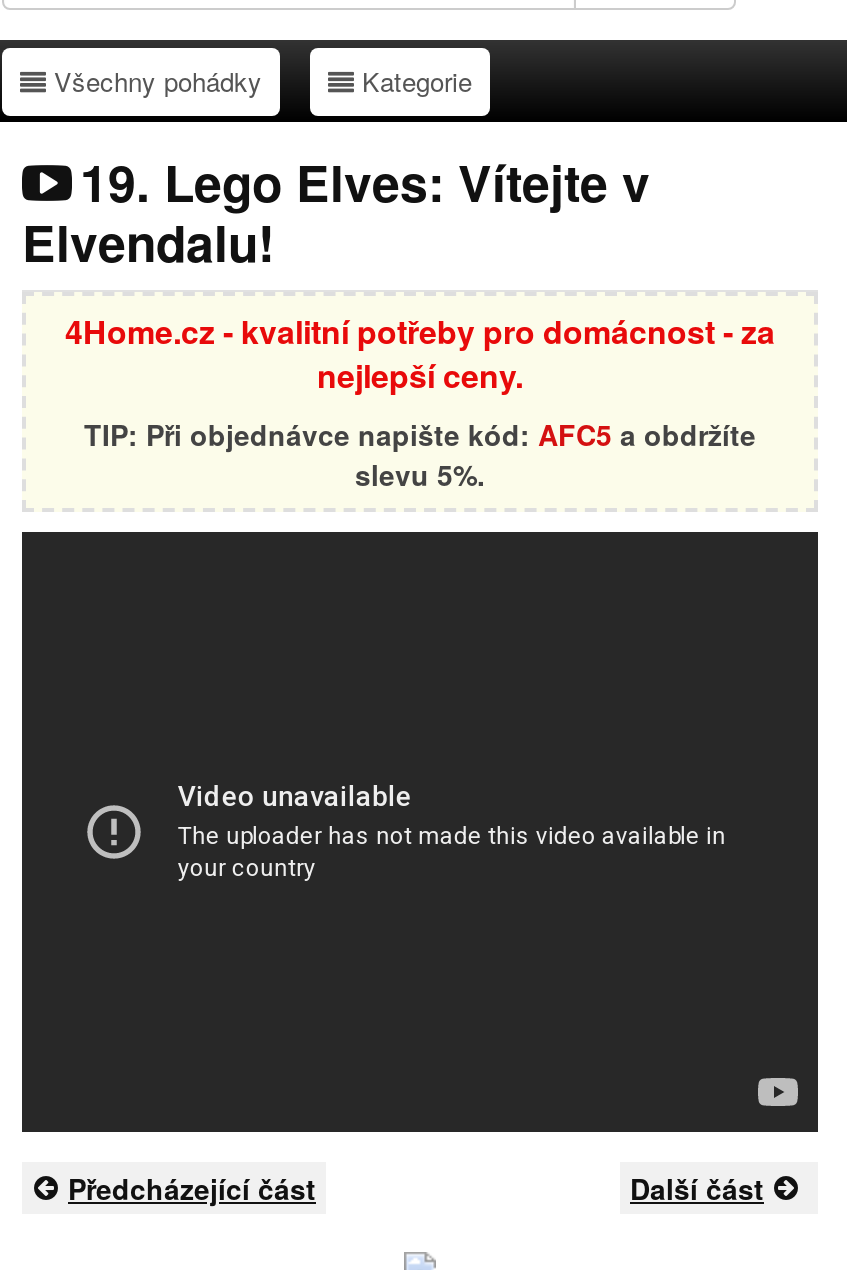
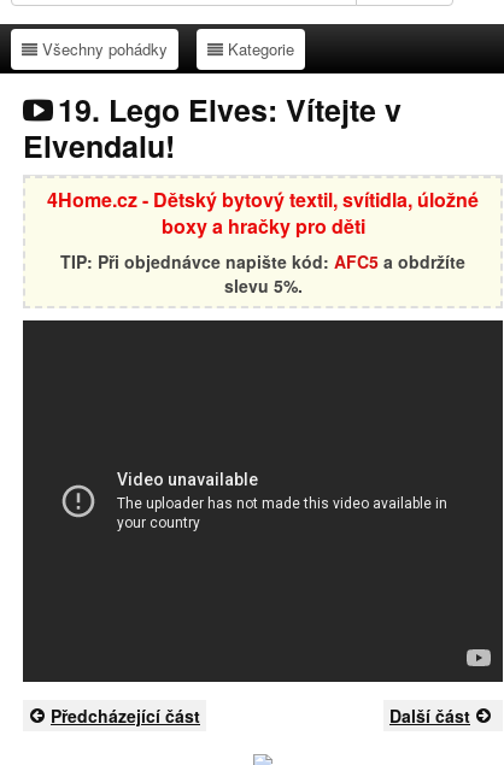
- 4Home.cz - kvalitní potřeby pro domácnost - za
- nejlepší ceny.
+ 4Home.cz - Dětský bytový textil, svítidla, úložné
+ boxy a hračky pro děti
